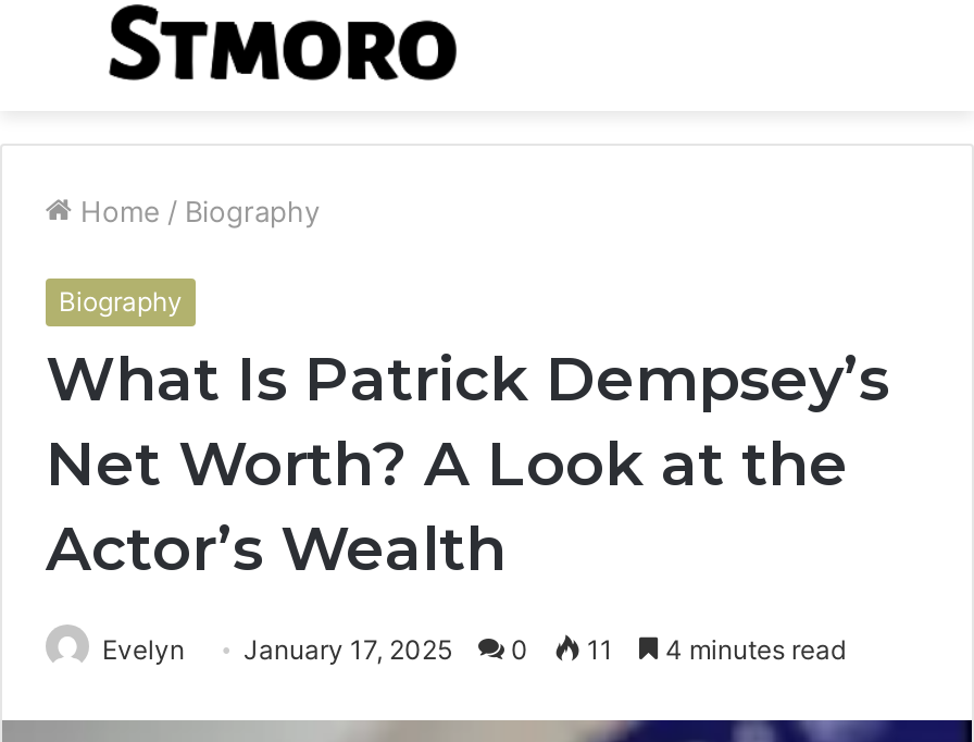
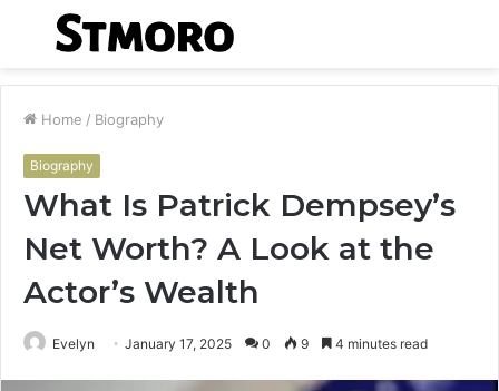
- Evelyn January 17, 2025 0 11 4 minutes read
+ Evelyn January 17, 2025 0 9 4 minutes read
